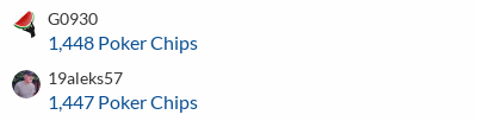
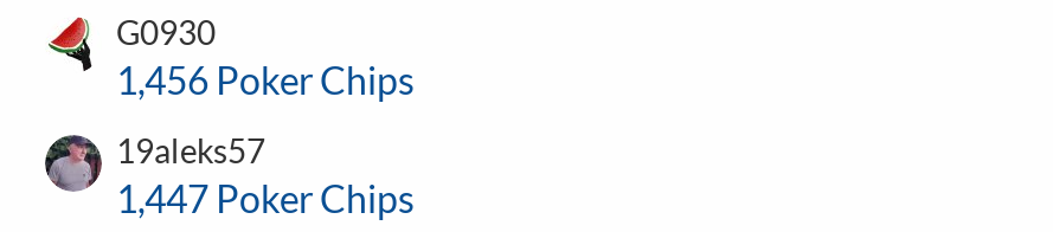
- 1,448 Poker Chips
+ 1,456 Poker Chips
